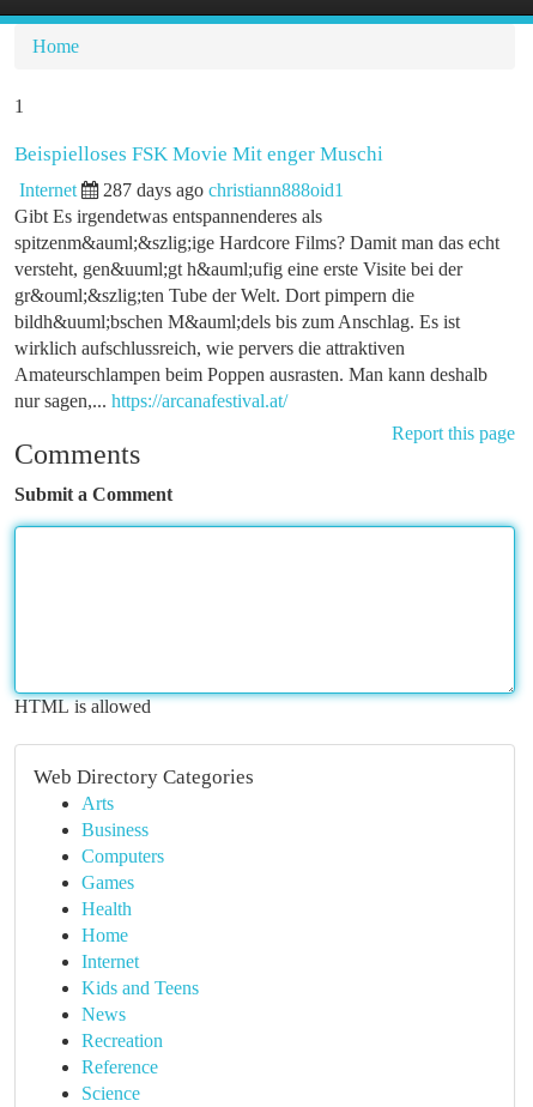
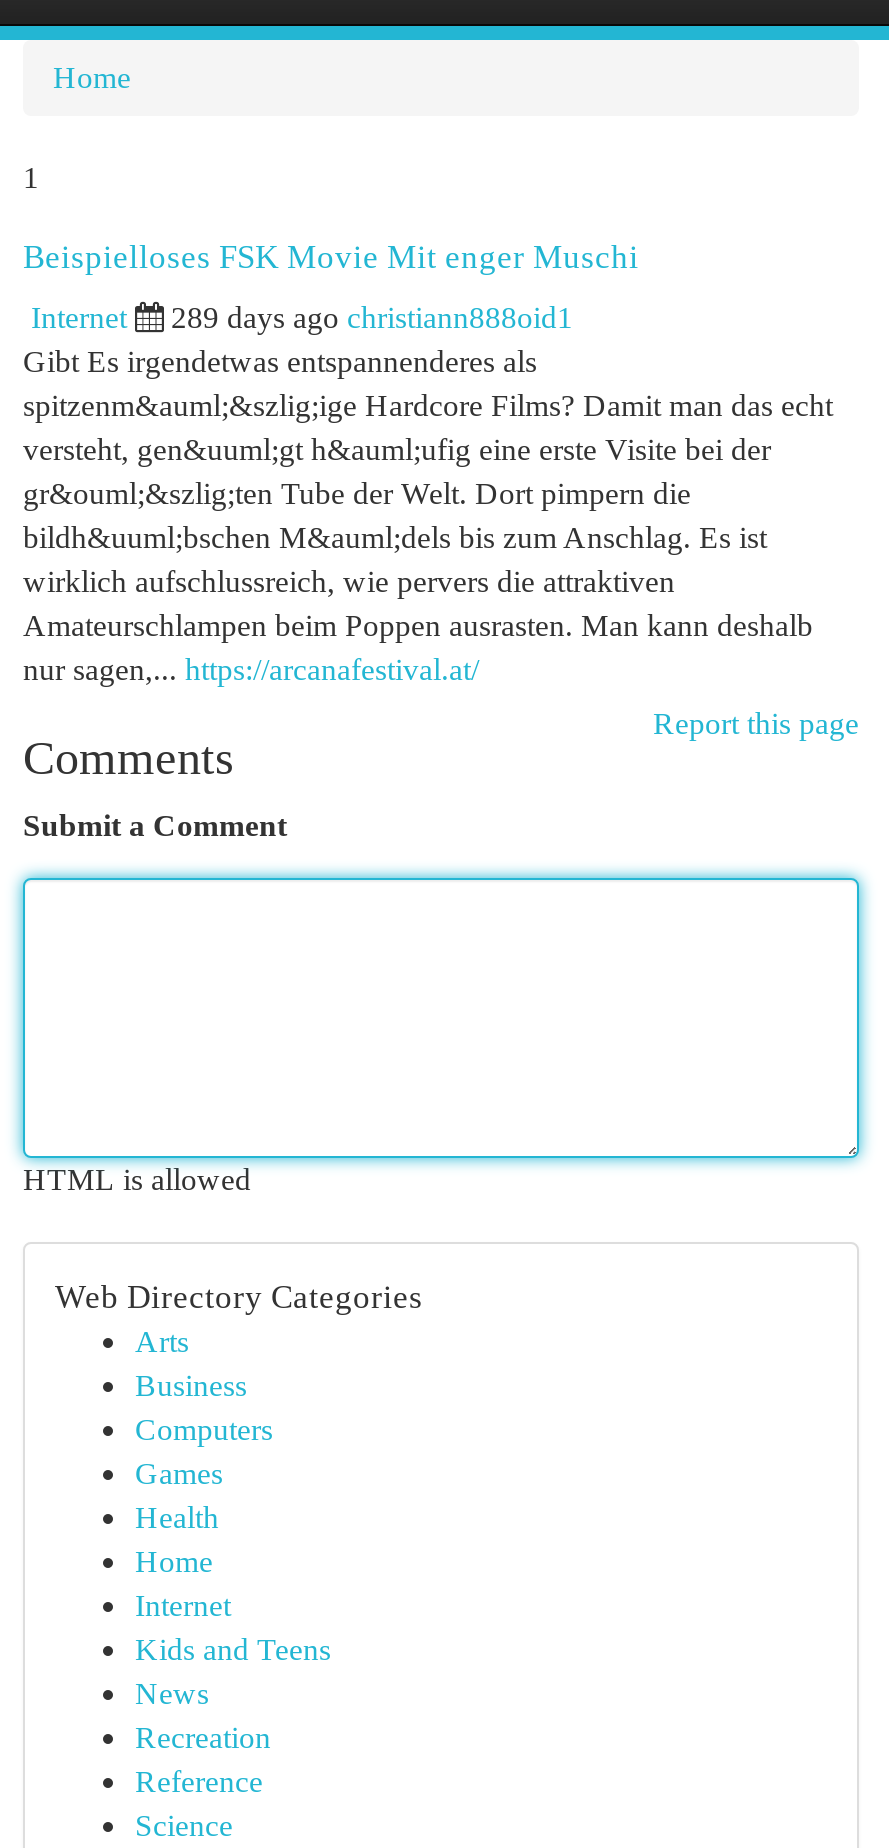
- 287 days ago christiann888oid1
+ 289 days ago christiann888oid1
